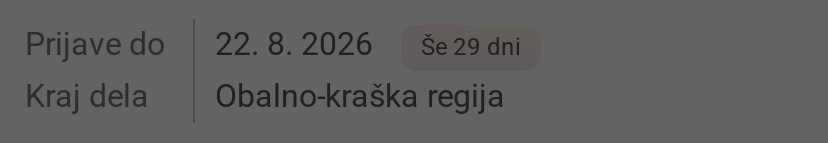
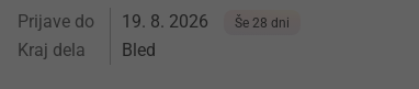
- 22. 8. 2026
+ 19. 8. 2026

- Še 29 dni
+ Še 28 dni

- Obalno-kraška regija
+ Bled
